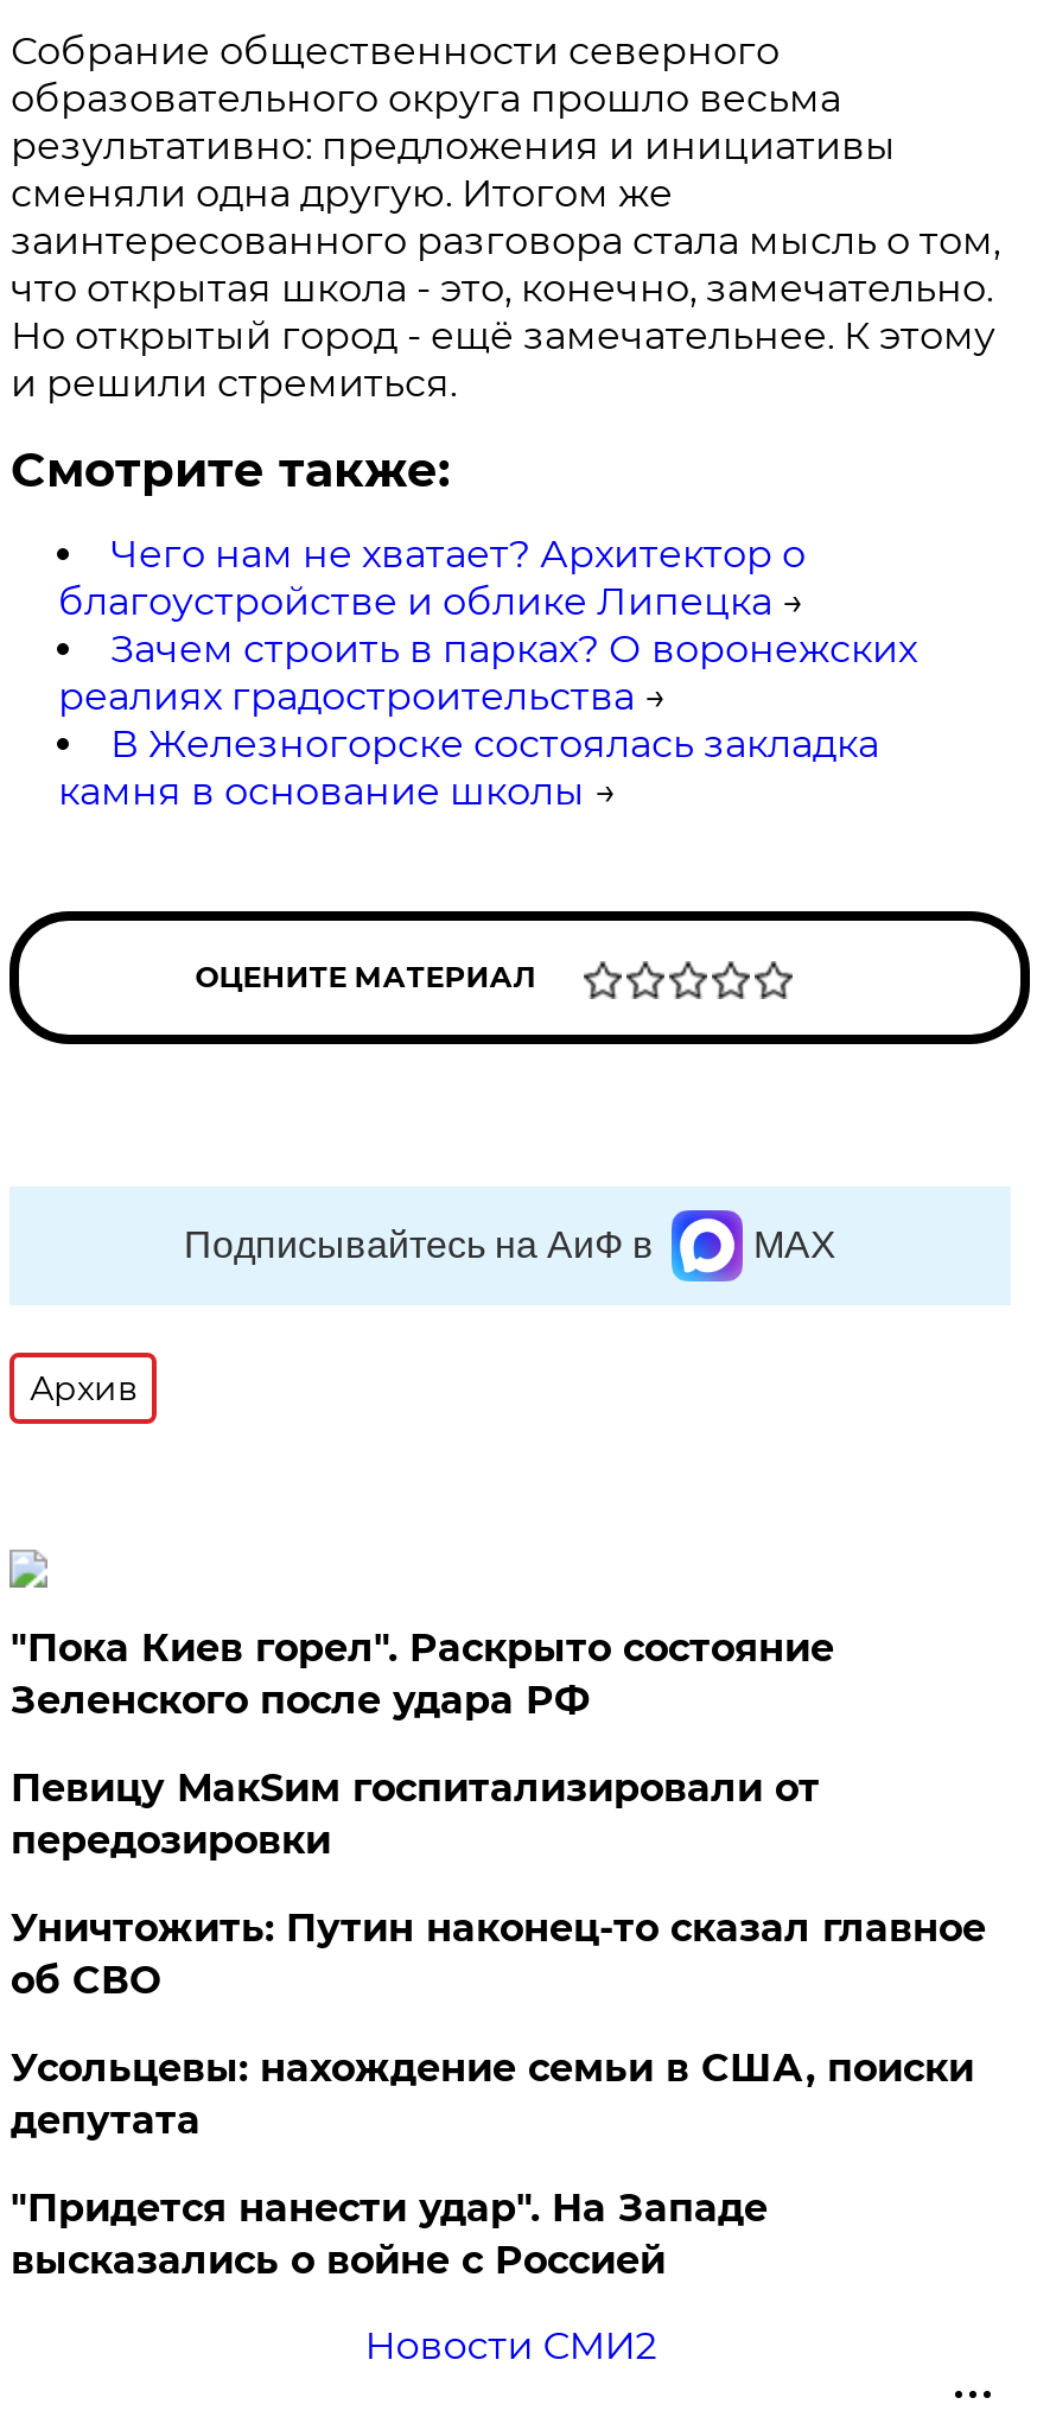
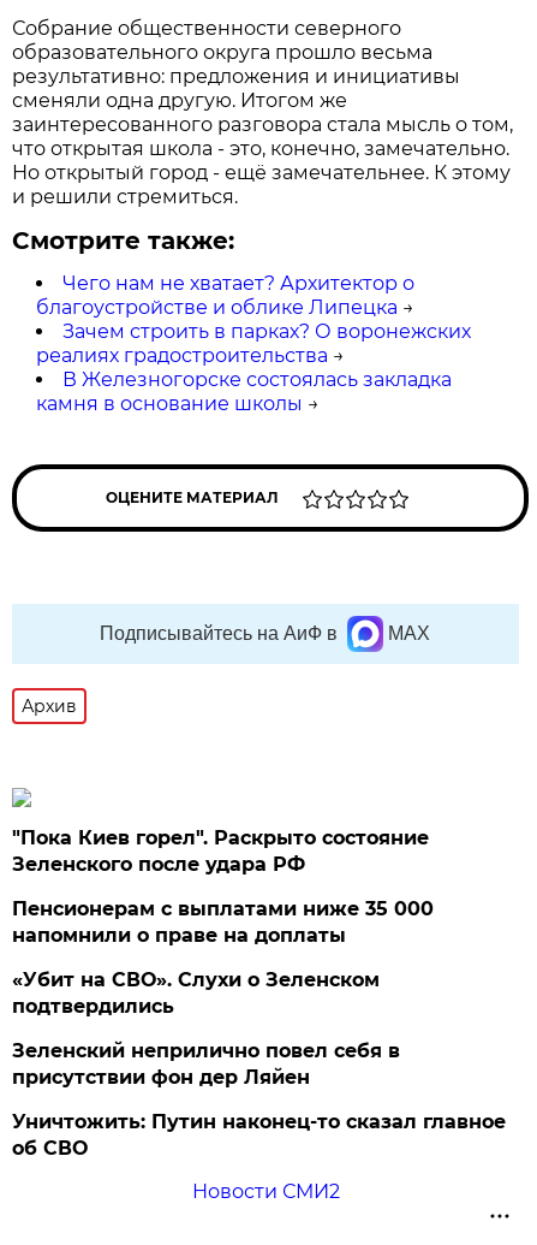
- Певицу МакSим госпитализировали от
- передозировки
+ Пенсионерам с выплатами ниже 35 000
+ напомнили о праве на доплаты
+ «Убит на СВО». Слухи о Зеленском
+ подтвердились
+ Зеленский неприлично повел cебя в
+ присутствии фон дер Ляйен

moved down: Уничтожить: Путин наконец-то сказал главное | об СВО

- Усольцевы: нахождение семьи в США, поиски
- депутата
- "Придется нанести удар". На Западе
- высказались о войне с Россией
